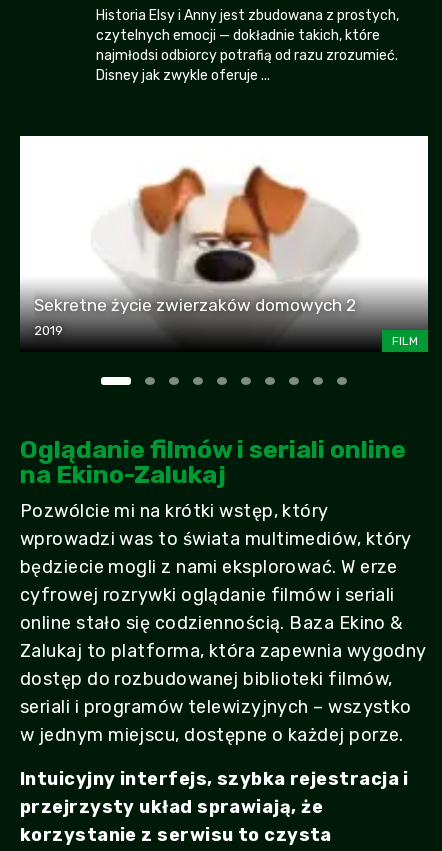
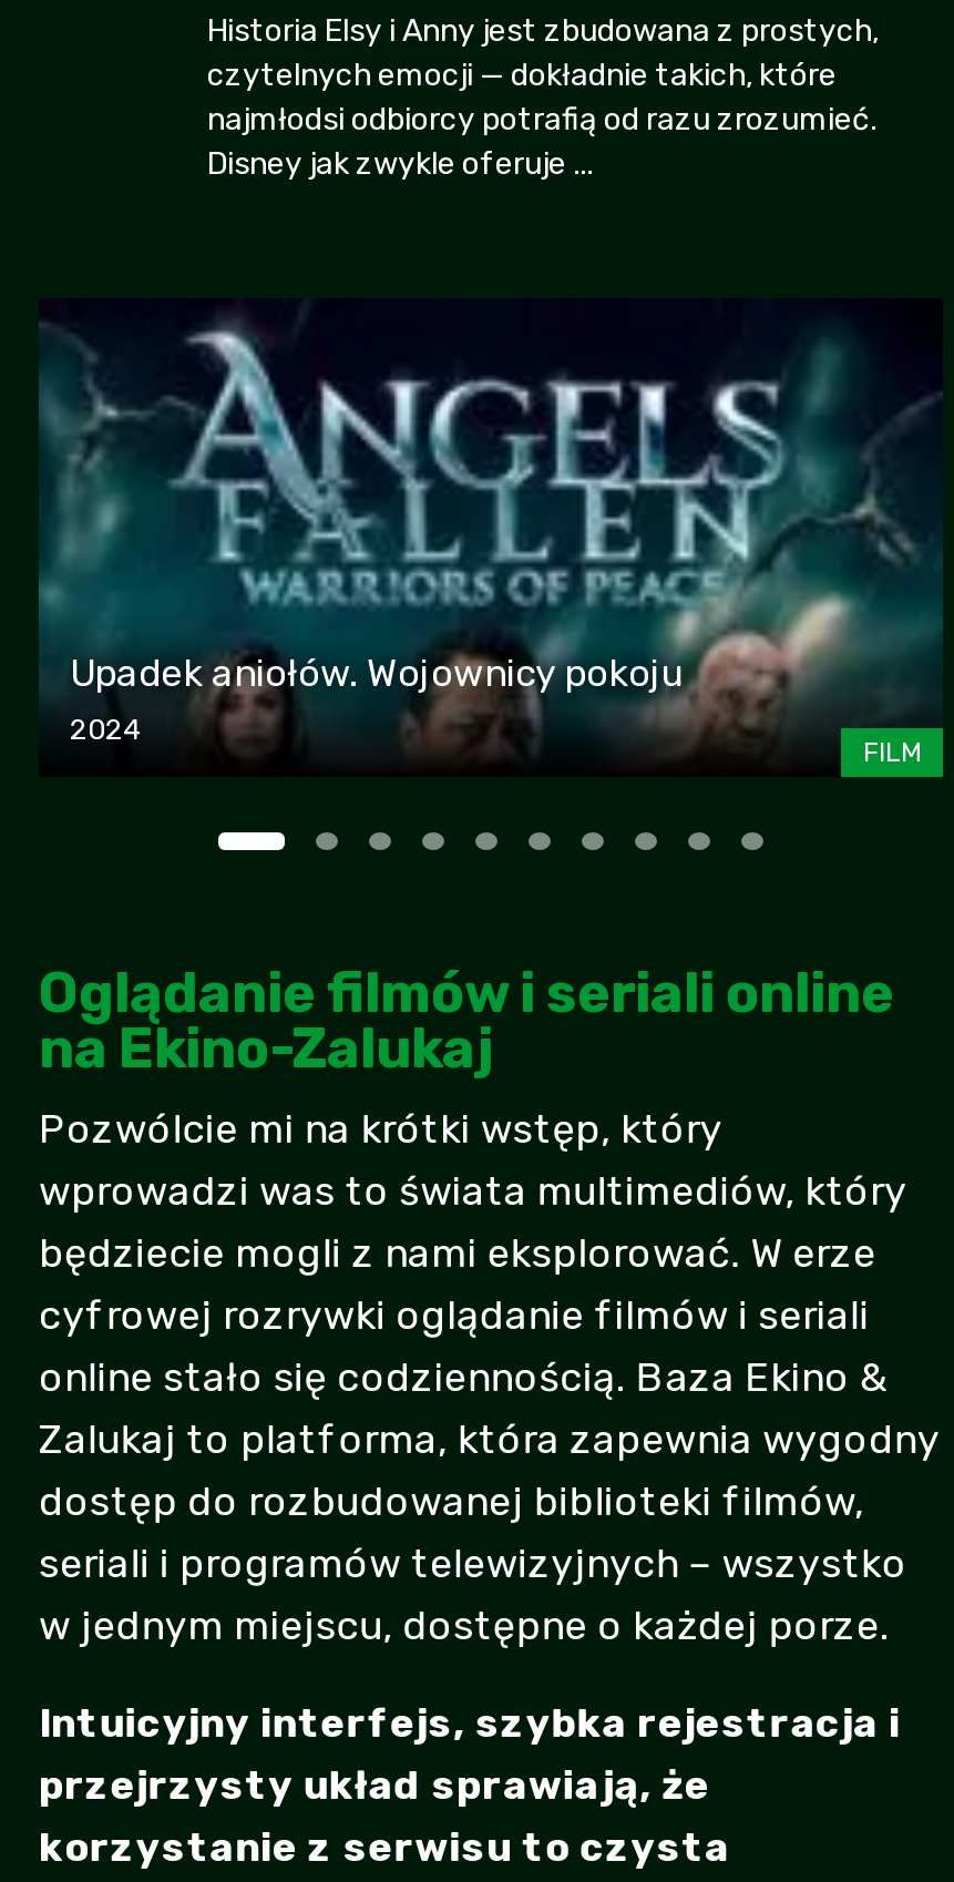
- [image]
- Sekretne życie zwierzaków domowych 2
- 2019
+ [image]
+ Upadek aniołów. Wojownicy pokoju
+ 2024
